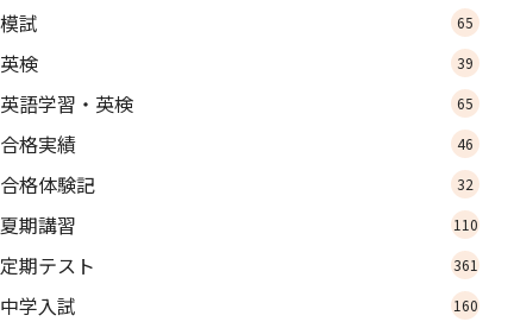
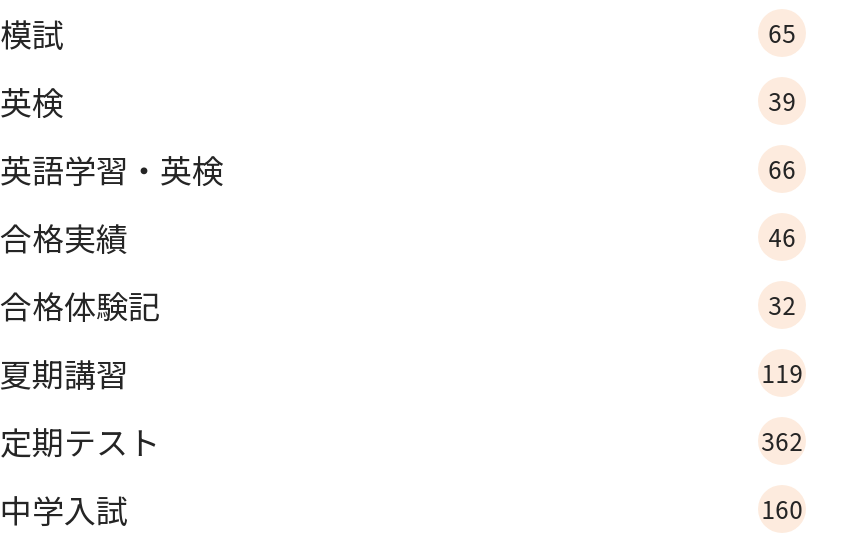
- 65
+ 66

- 110
+ 119

- 361
+ 362
